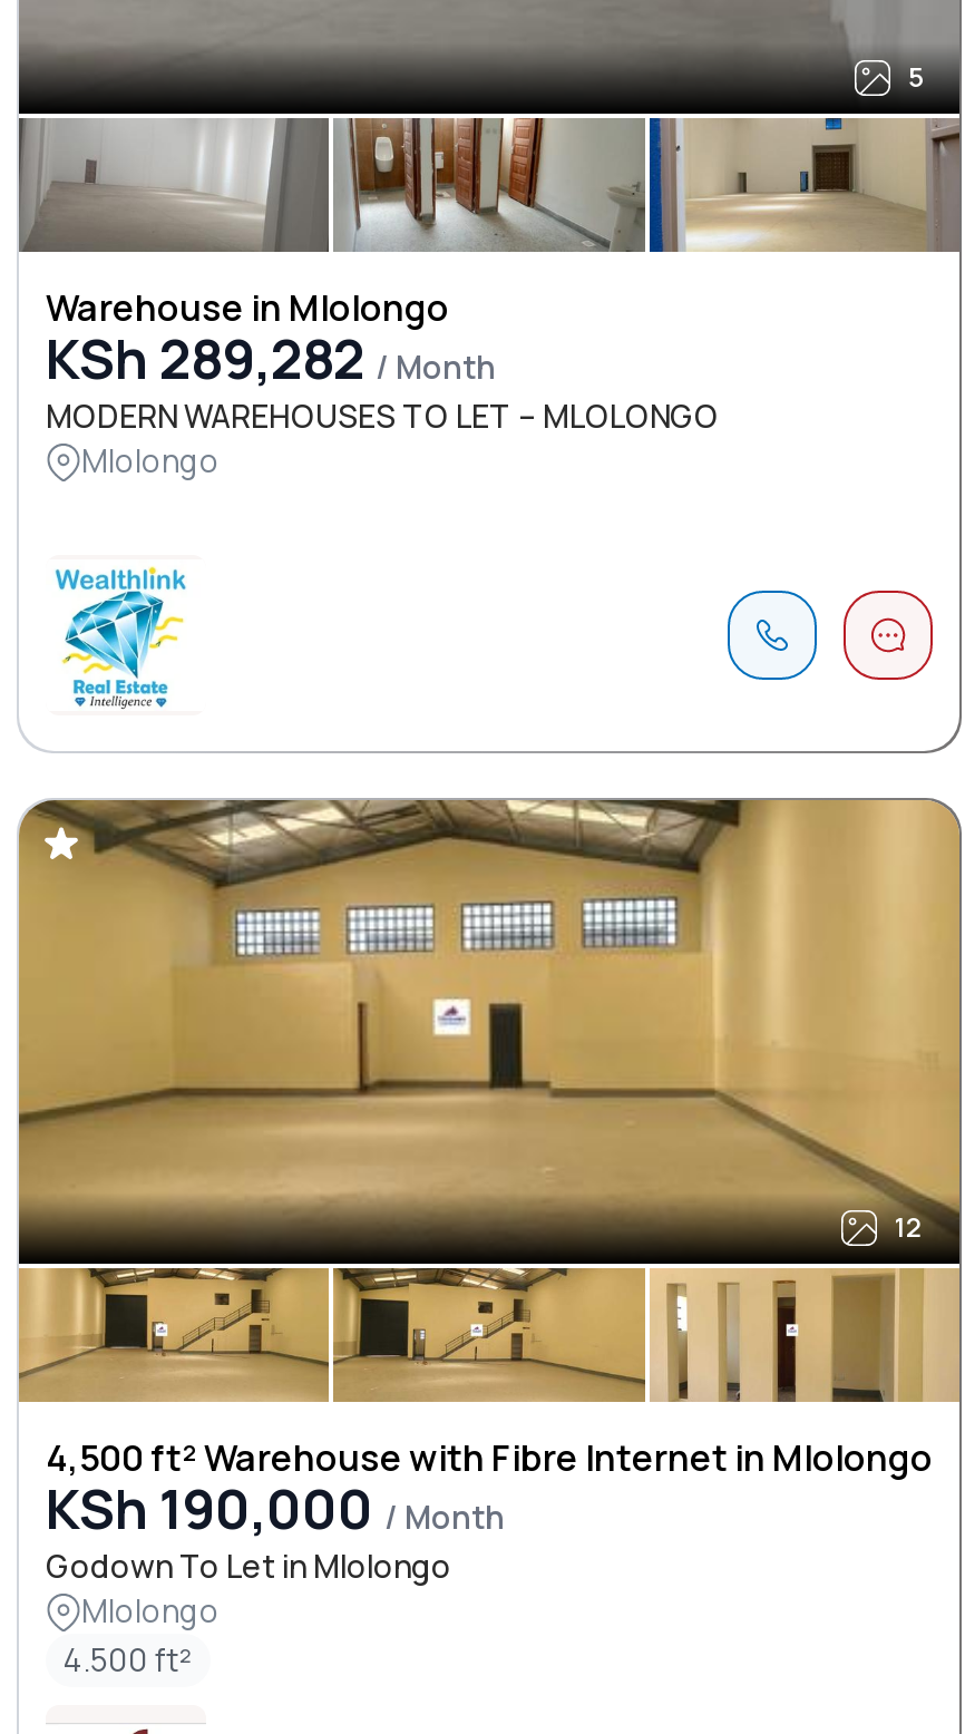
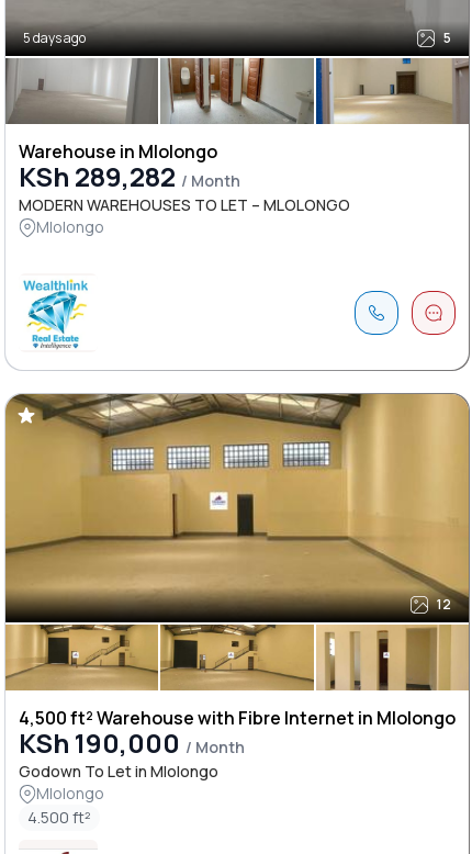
+ 5 days ago
